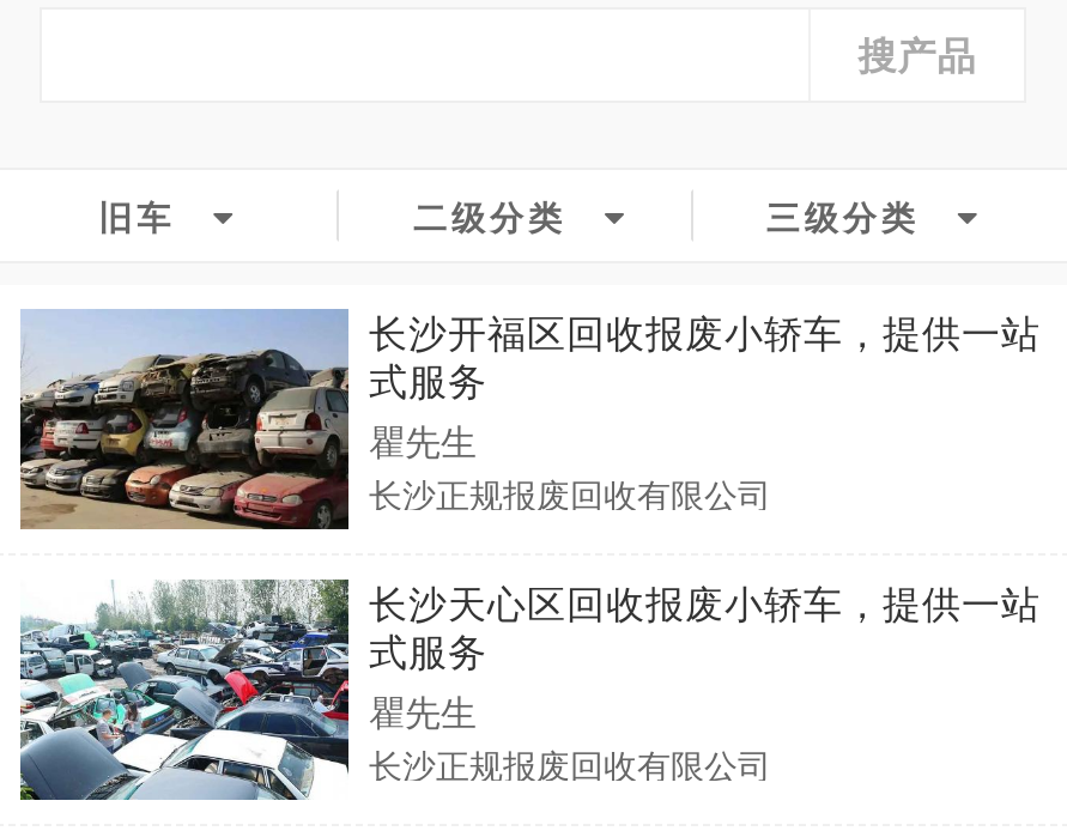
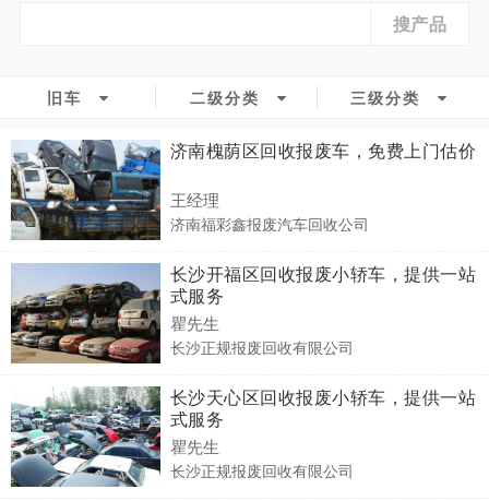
+ [image]
+ 济南槐荫区回收报废车，免费上门估价
+ 王经理
+ 济南福彩鑫报废汽车回收公司
